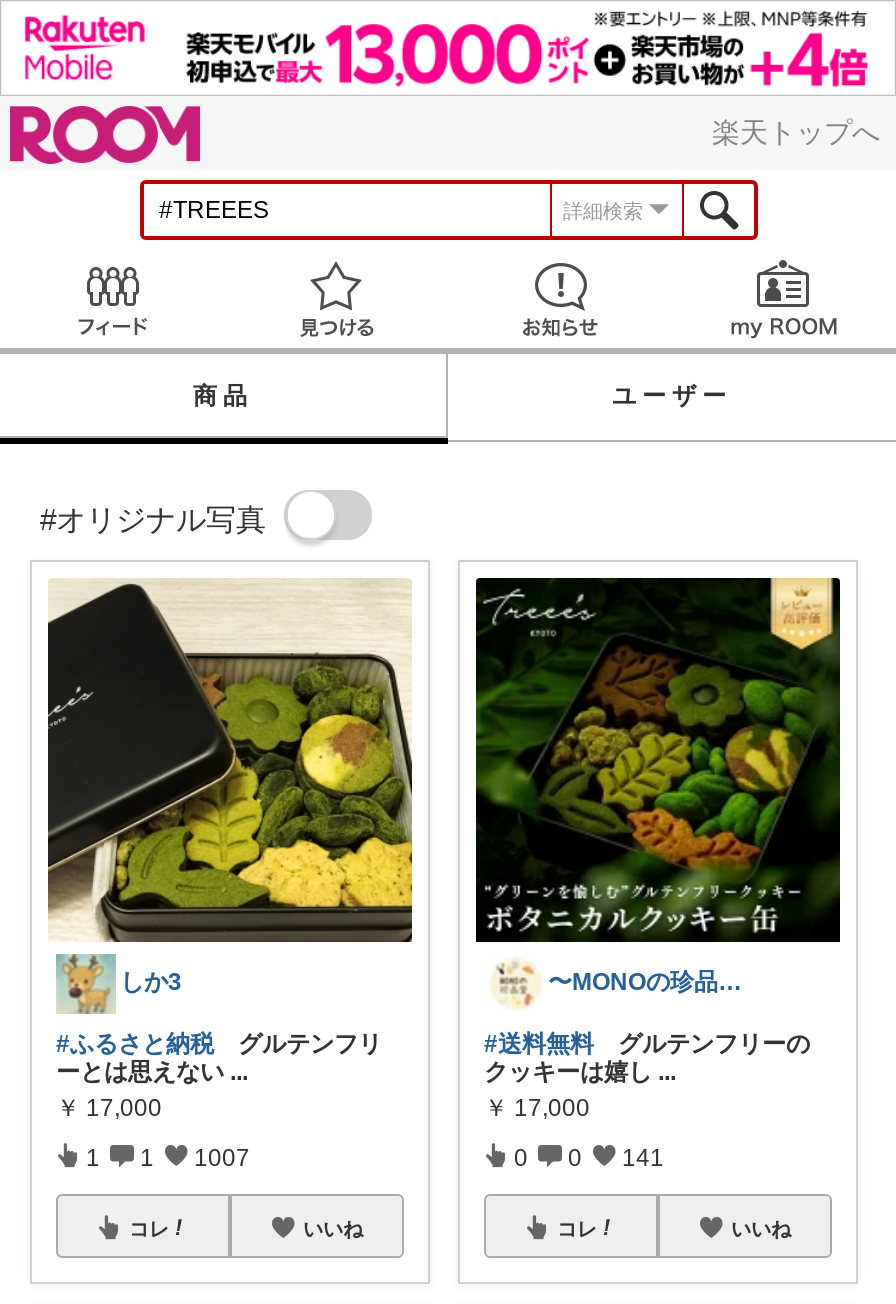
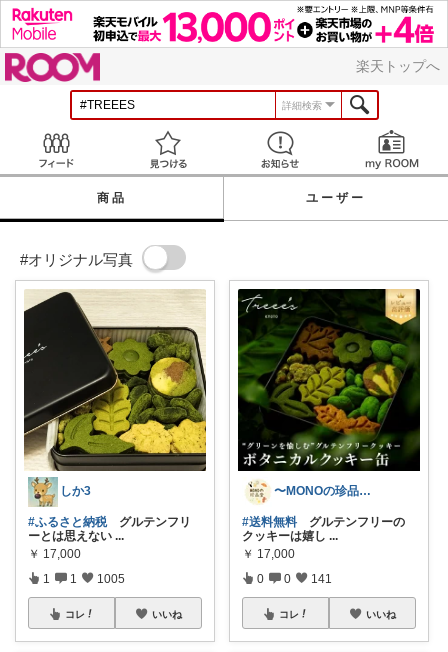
- 1 1 1007
+ 1 1 1005
